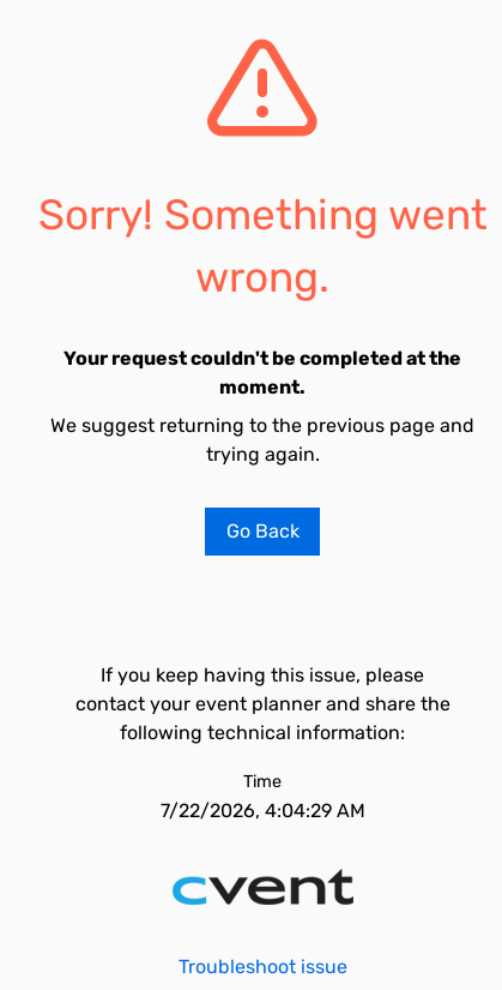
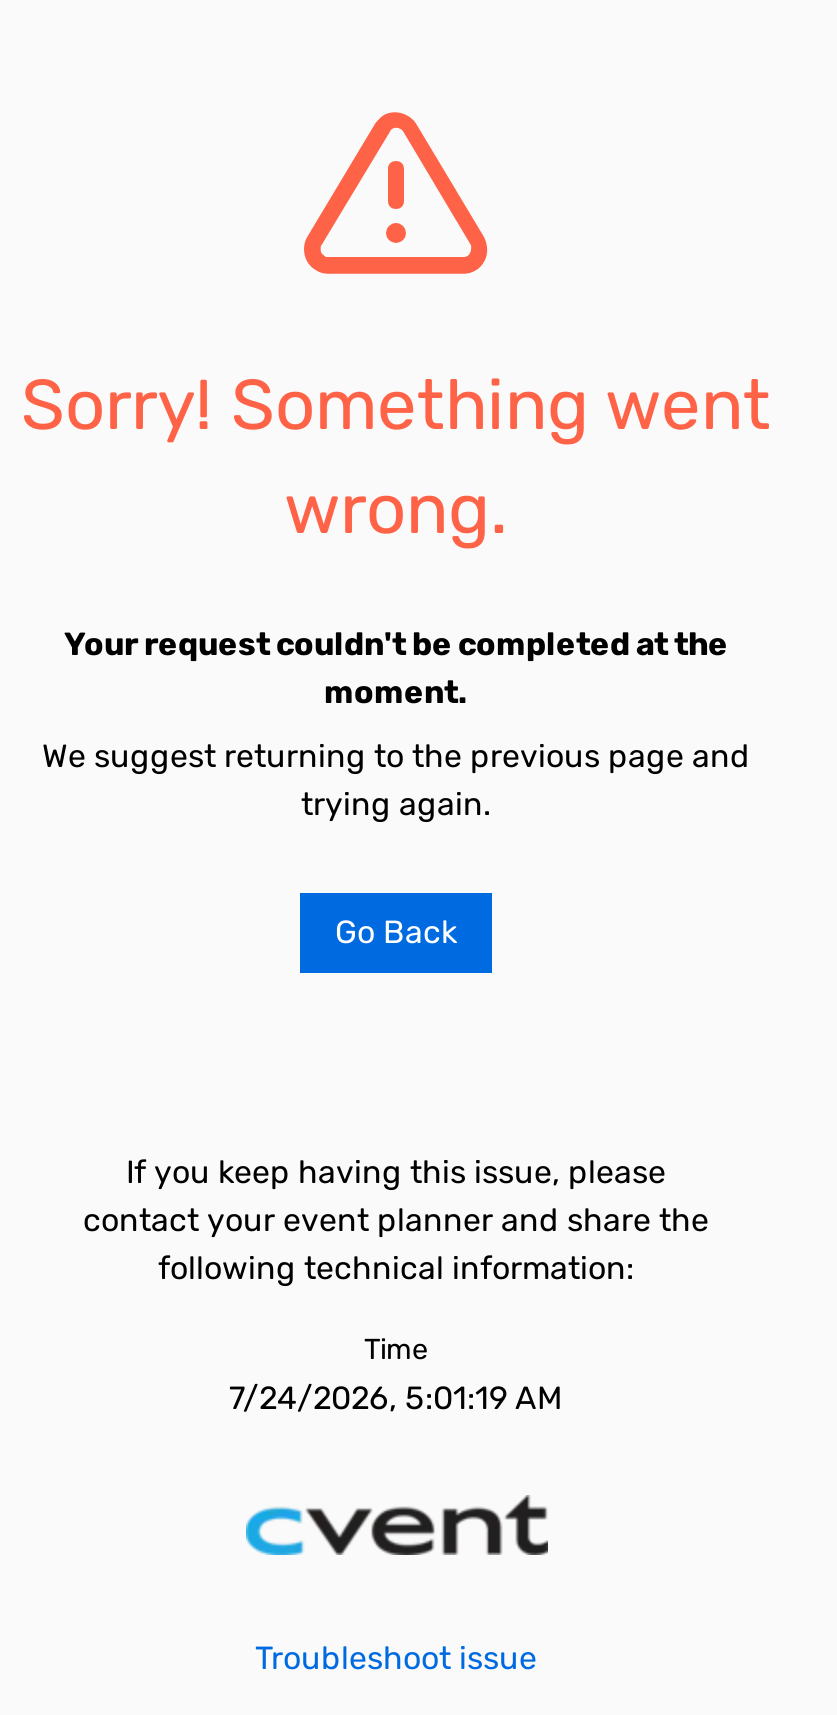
- 7/22/2026, 4:04:29 AM
+ 7/24/2026, 5:01:19 AM
